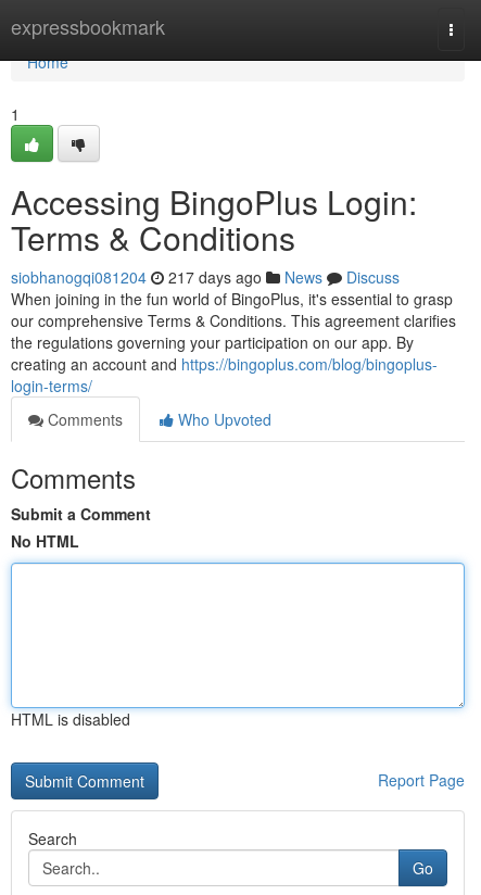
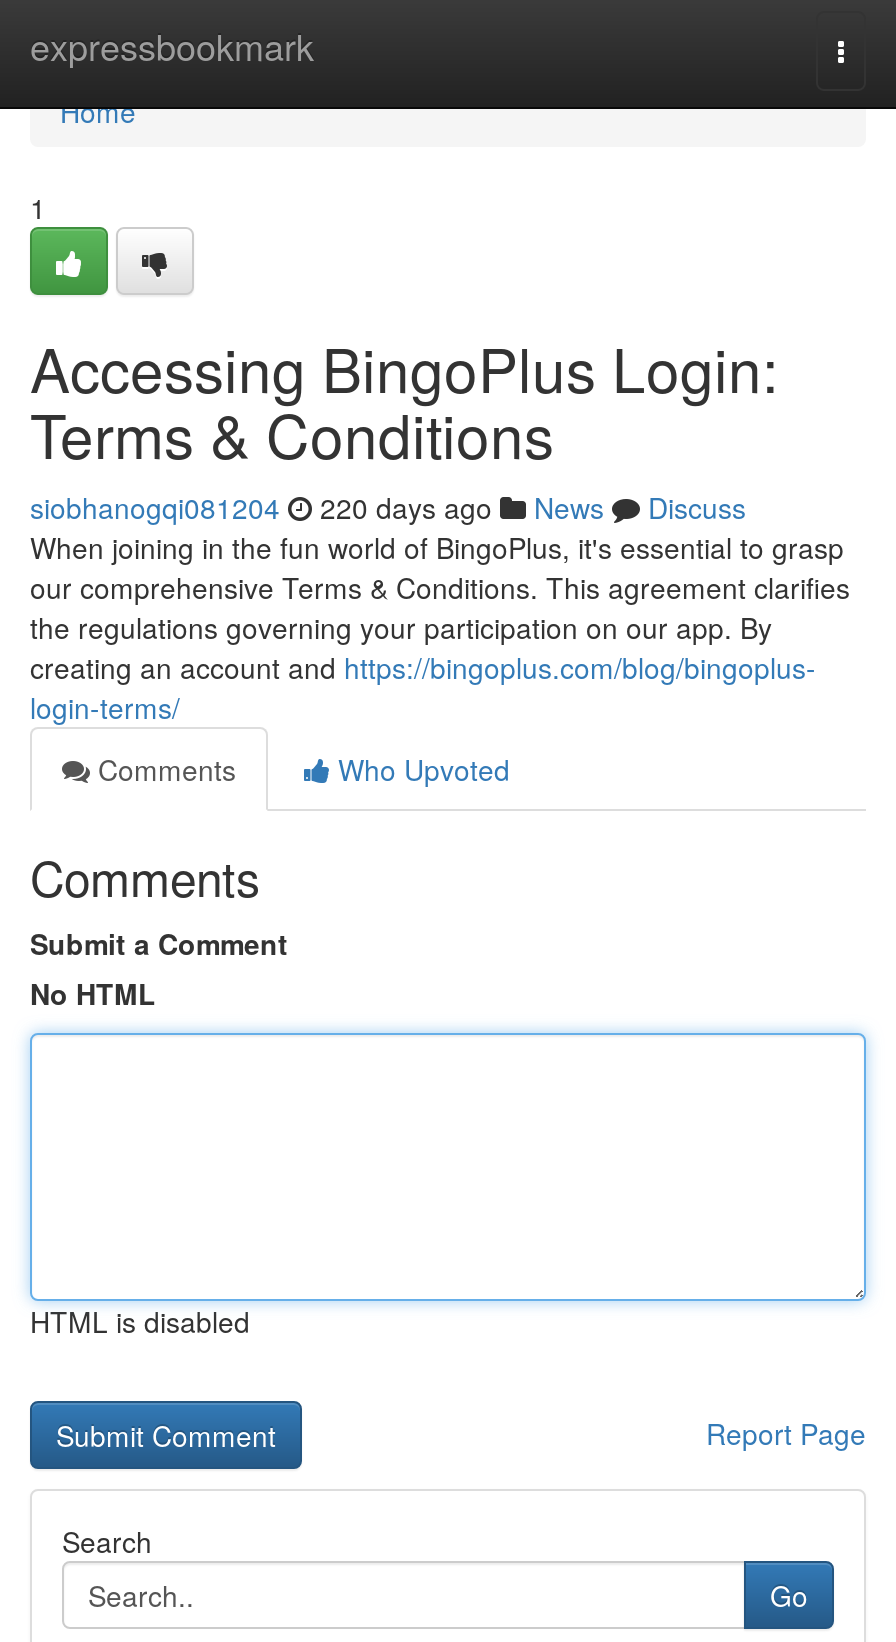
- siobhanogqi081204 217 days ago News Discuss
+ siobhanogqi081204 220 days ago News Discuss
